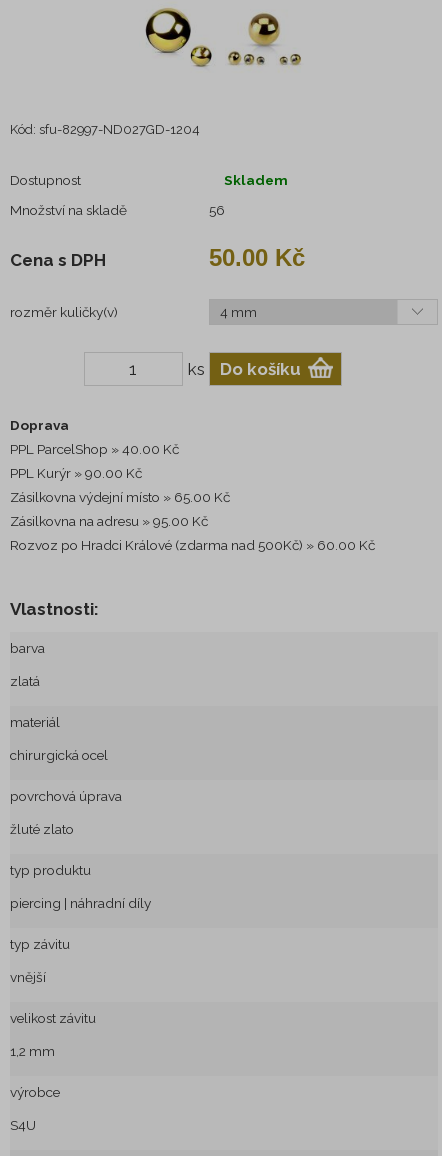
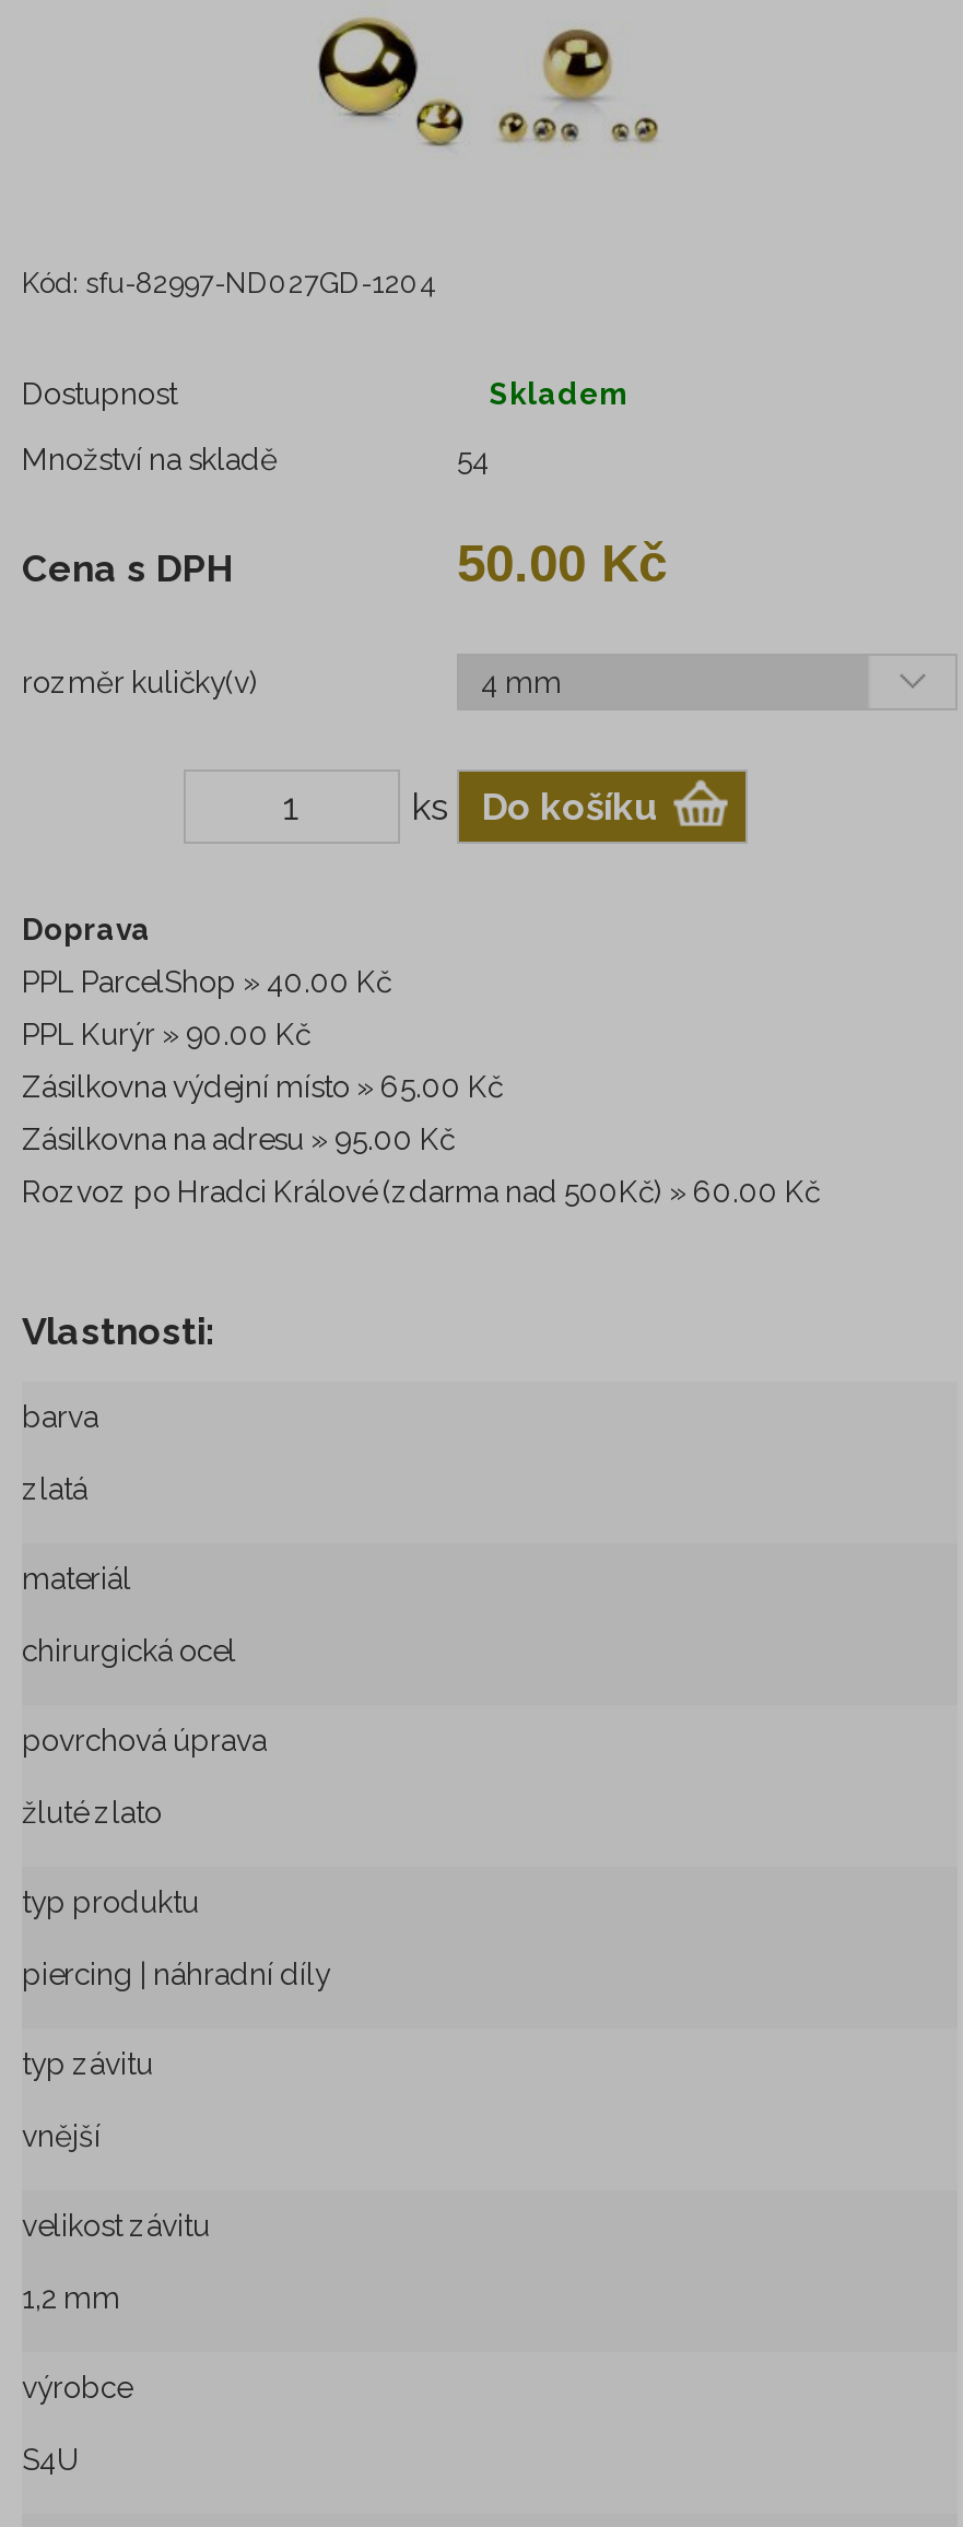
- 56
+ 54
